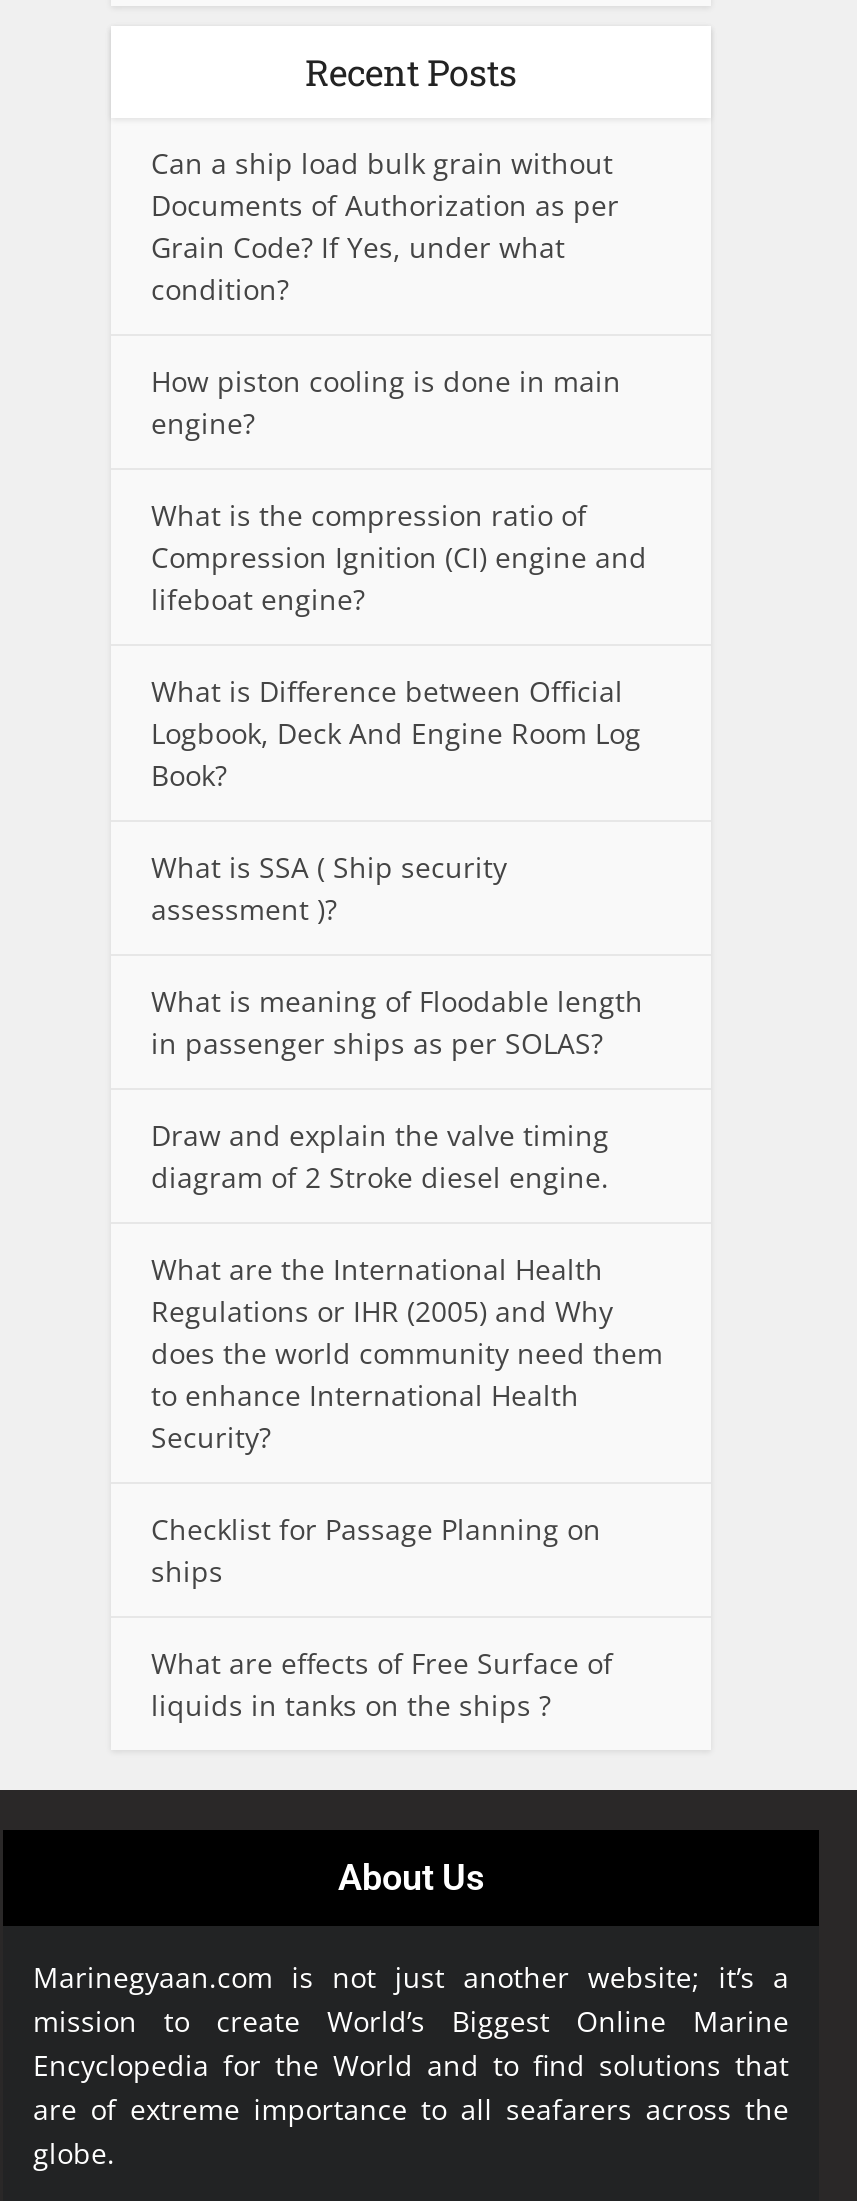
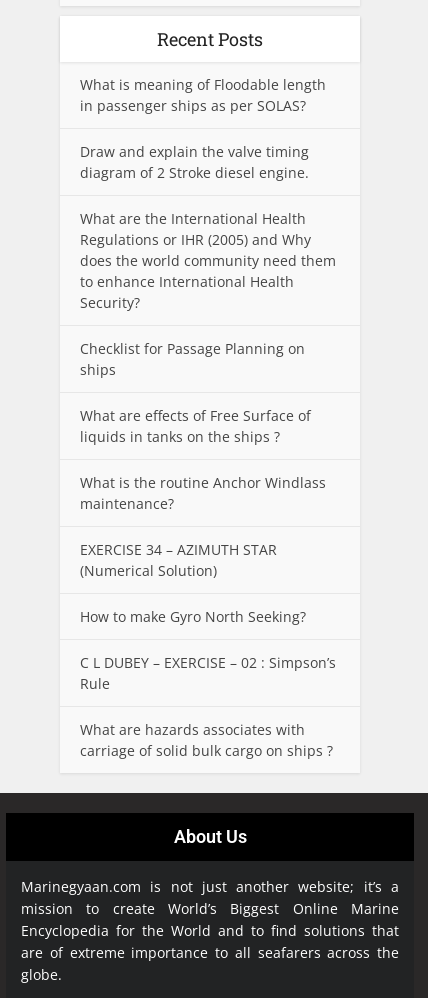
- Can a ship load bulk grain without
- Documents of Authorization as per
- Grain Code? If Yes, under what
- condition?
- How piston cooling is done in main
- engine?
- What is the compression ratio of
- Compression Ignition (CI) engine and
- lifeboat engine?
- What is Difference between Official
- Logbook, Deck And Engine Room Log
- Book?
- What is SSA ( Ship security
- assessment )?

moved up: What is meaning of Floodable length | in passenger ships as per SOLAS? | Draw and explain the valve timing | ... | What are effects of Free Surface of | liquids in tanks on the ships ?

+ What is the routine Anchor Windlass
+ maintenance?
+ EXERCISE 34 – AZIMUTH STAR
+ (Numerical Solution)
+ How to make Gyro North Seeking?
+ C L DUBEY – EXERCISE – 02 : Simpson’s
+ Rule
+ What are hazards associates with
+ carriage of solid bulk cargo on ships ?
